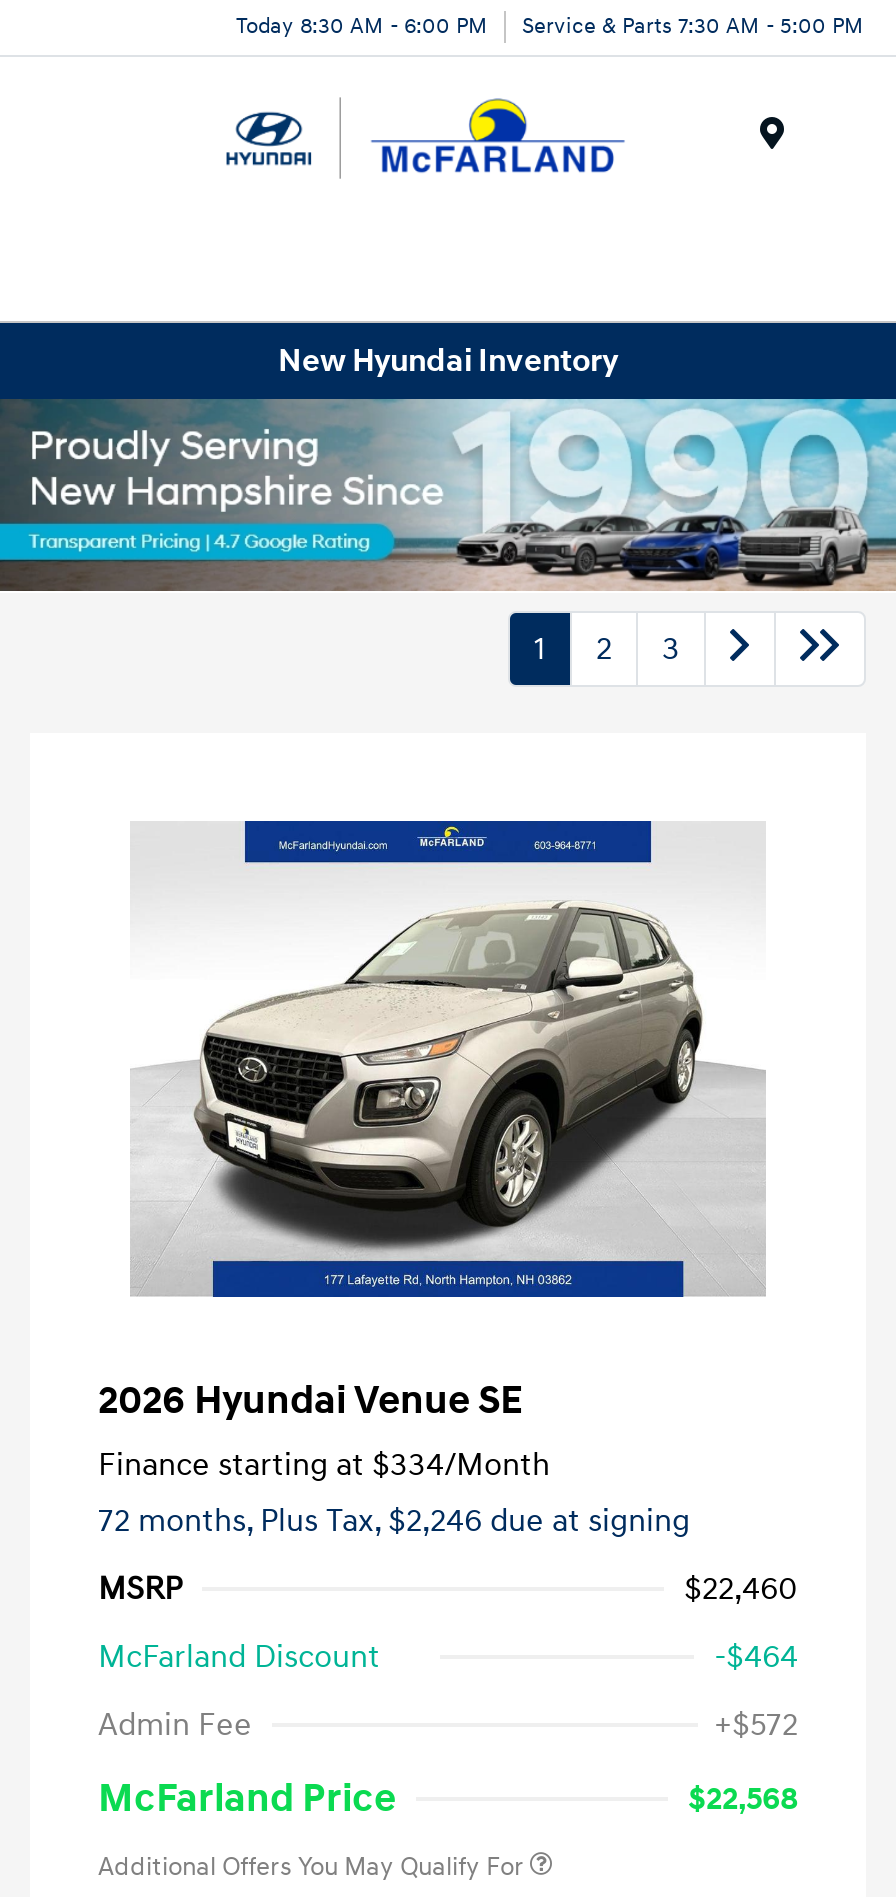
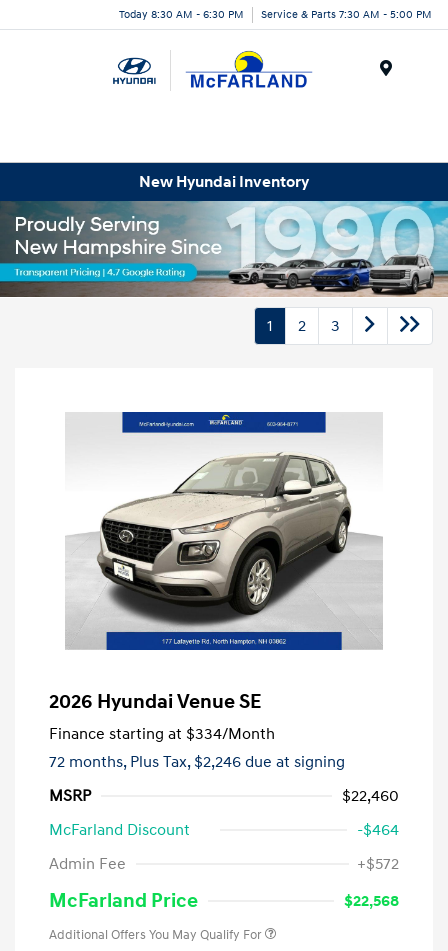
- Today 8:30 AM - 6:00 PM Service & Parts 7:30 AM - 5:00 PM
+ Today 8:30 AM - 6:30 PM Service & Parts 7:30 AM - 5:00 PM
